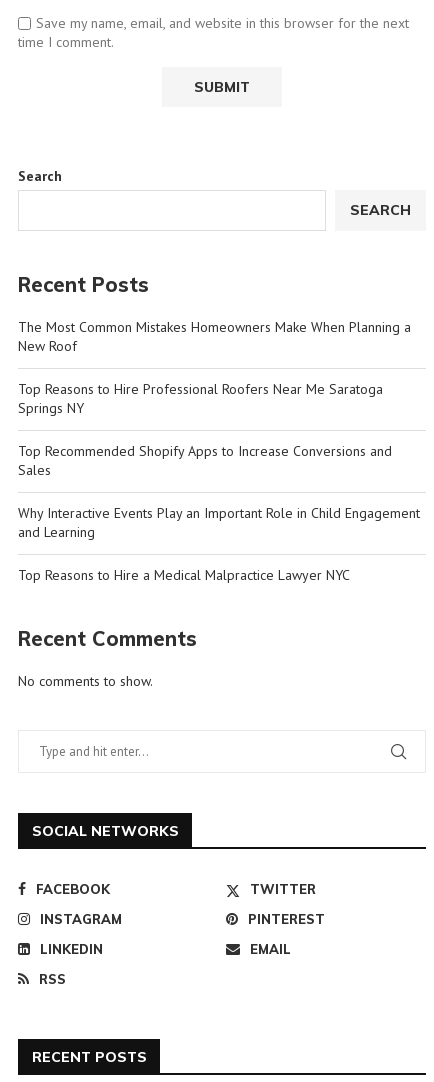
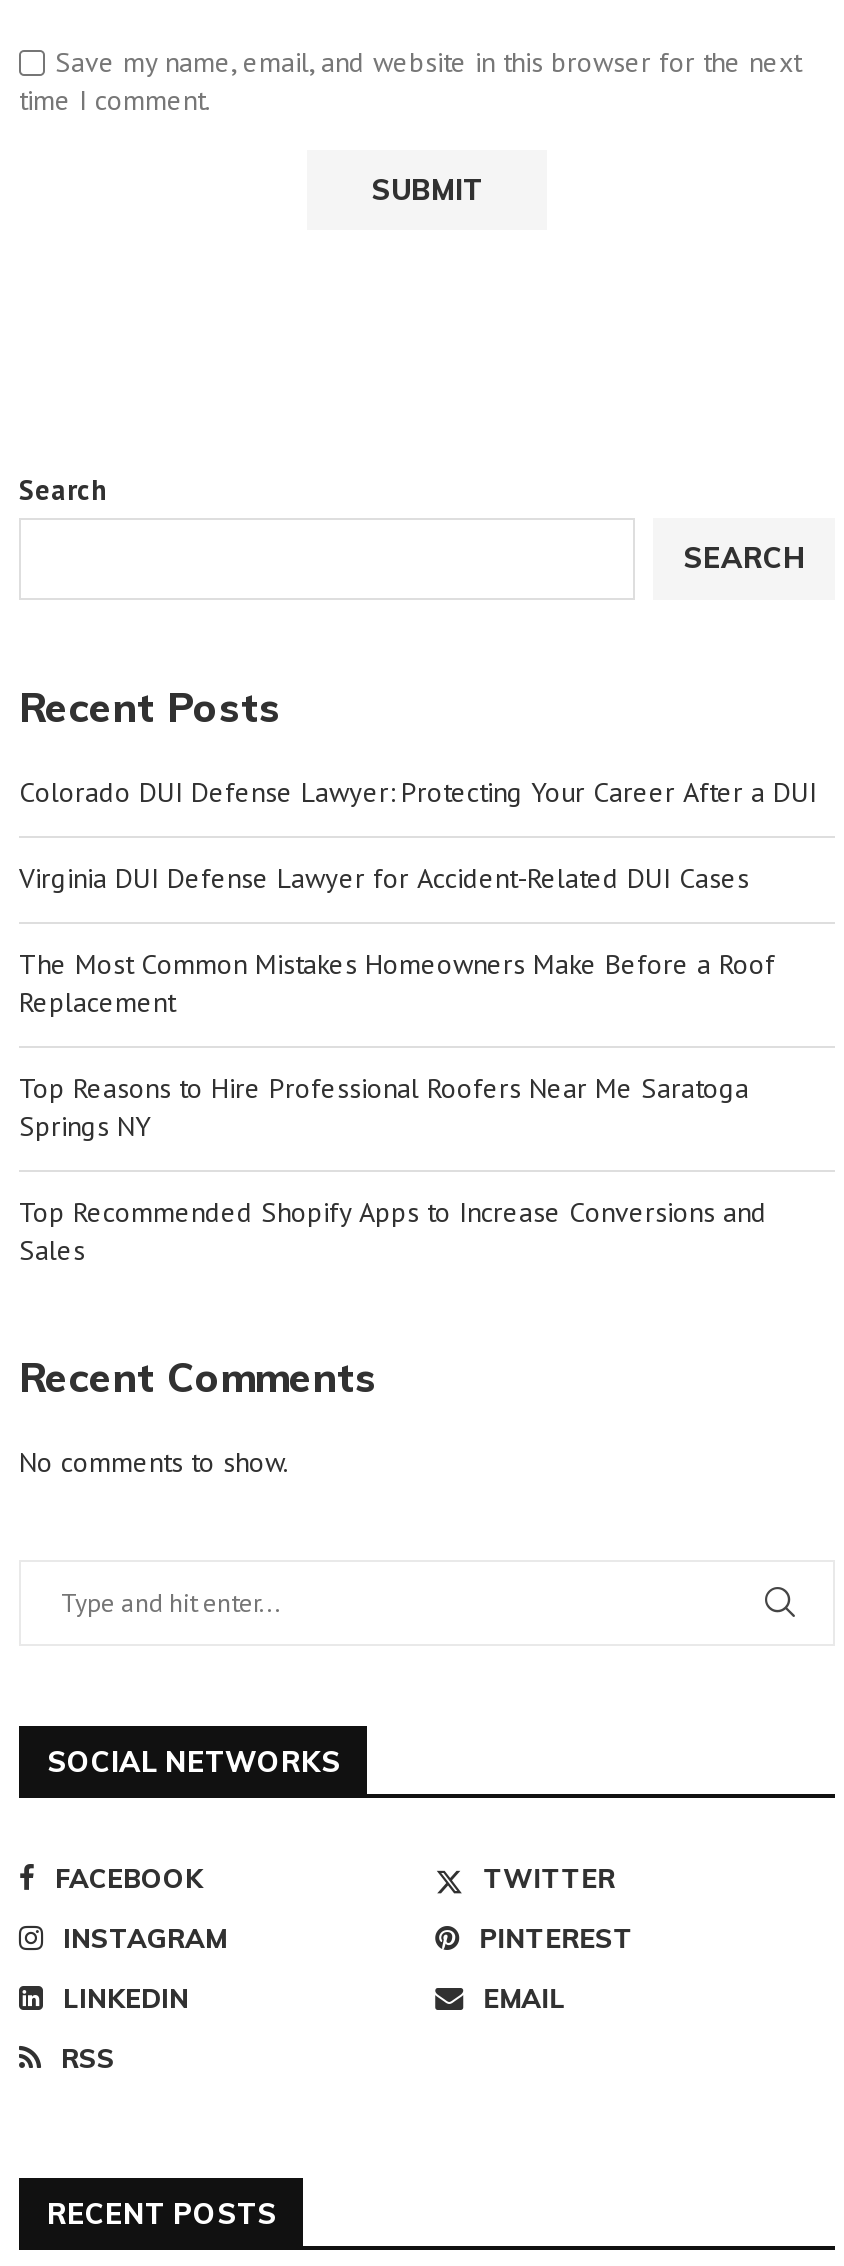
moved down: Search | SEARCH | Recent Posts

- The Most Common Mistakes Homeowners Make When Planning a
- New Roof
+ Colorado DUI Defense Lawyer: Protecting Your Career After a DUI
+ Virginia DUI Defense Lawyer for Accident-Related DUI Cases
+ The Most Common Mistakes Homeowners Make Before a Roof
+ Replacement

moved down: Top Reasons to Hire Professional Roofers Near Me Saratoga | Springs NY | Top Recommended Shopify Apps to Increase Conversions and | Sales

- Why Interactive Events Play an Important Role in Child Engagement
- and Learning
- Top Reasons to Hire a Medical Malpractice Lawyer NYC
